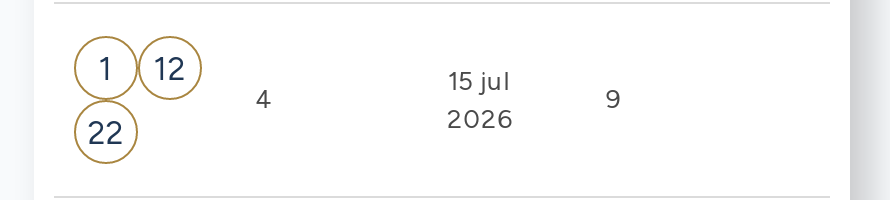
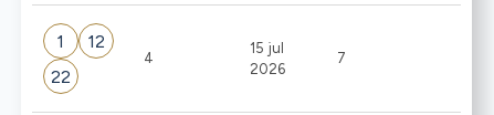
- 9
+ 7
